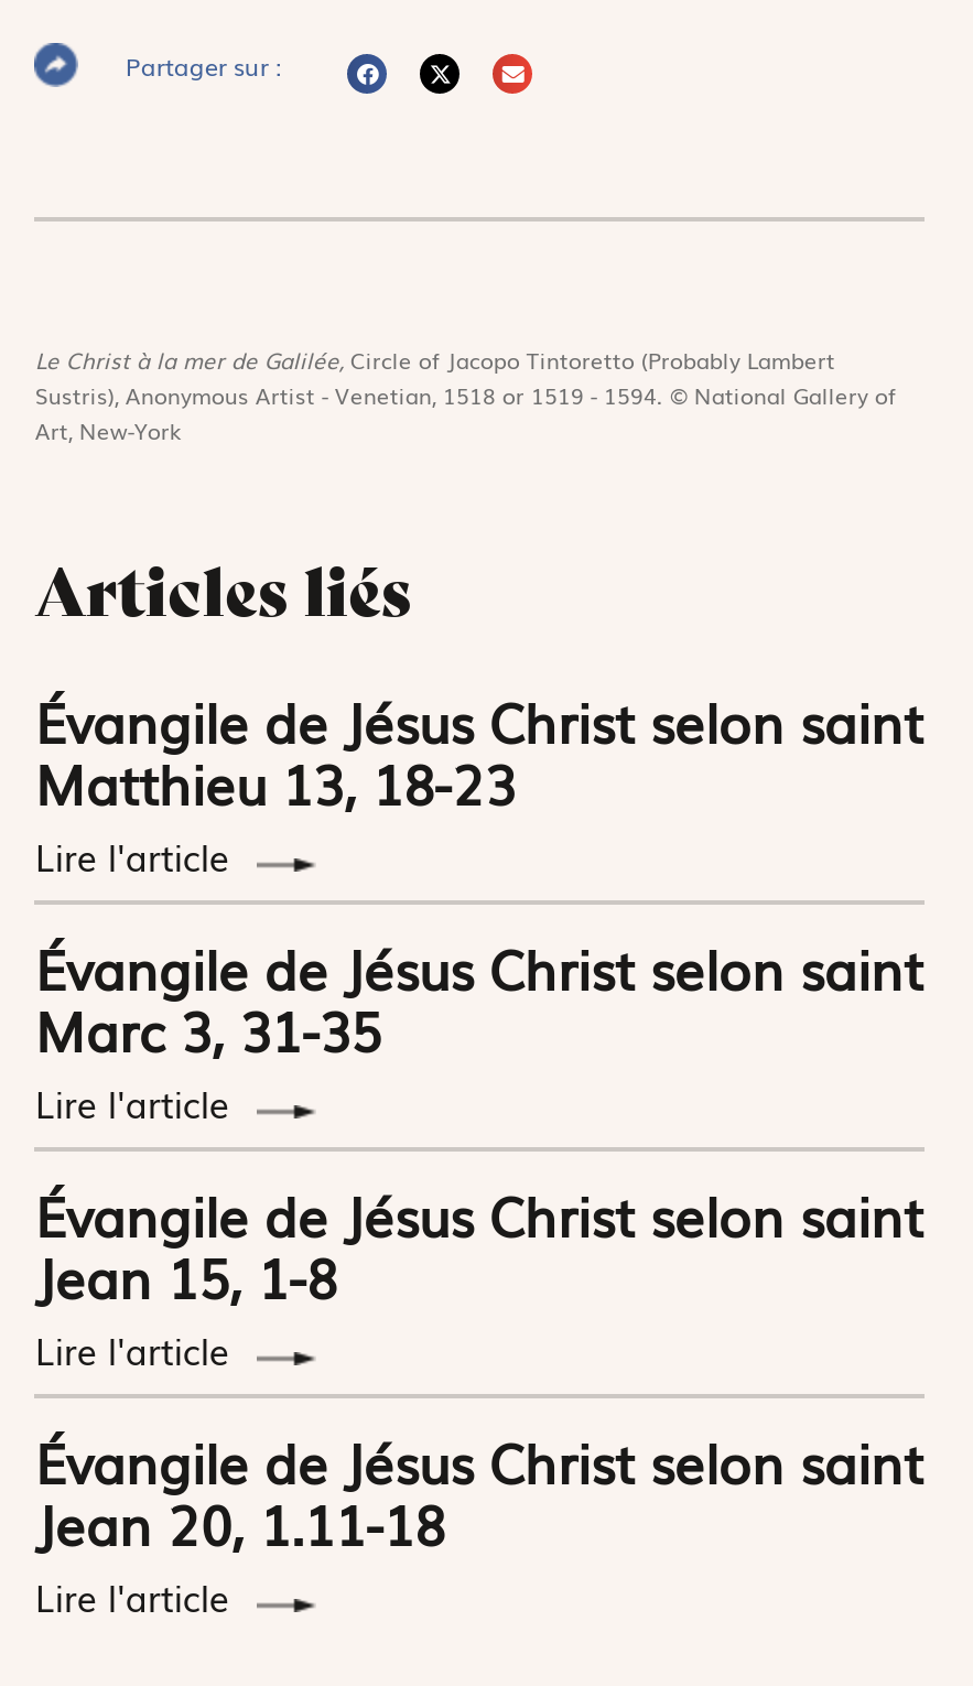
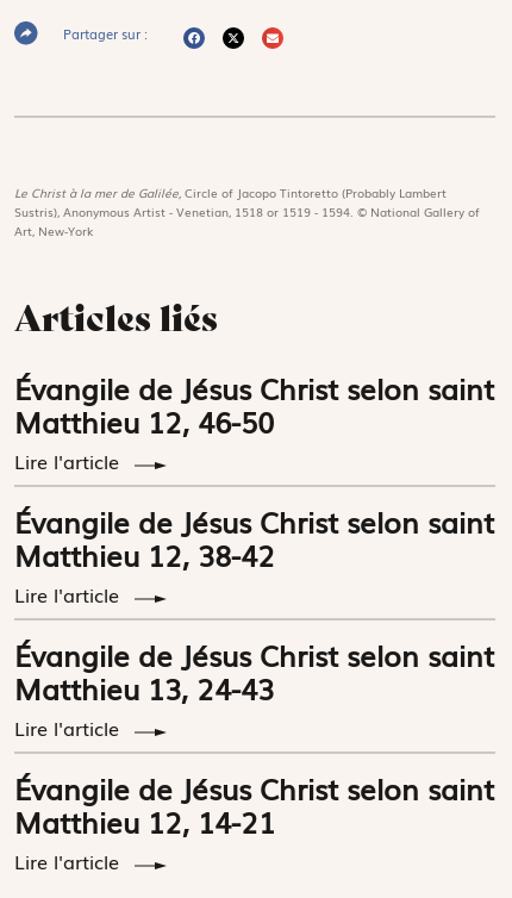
- Matthieu 13, 18-23
+ Matthieu 12, 46-50

- Marc 3, 31-35
+ Matthieu 12, 38-42

- Jean 15, 1-8
+ Matthieu 13, 24-43

- Jean 20, 1.11-18
+ Matthieu 12, 14-21
